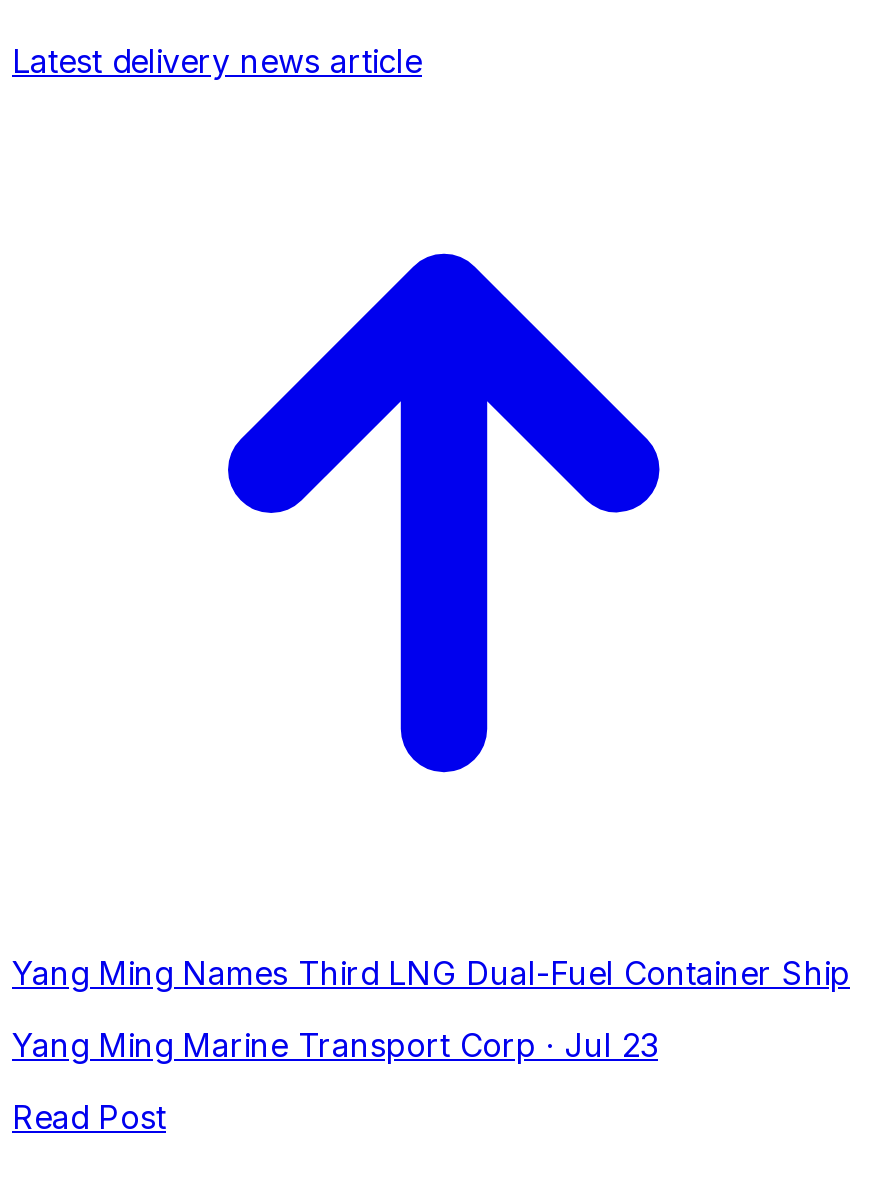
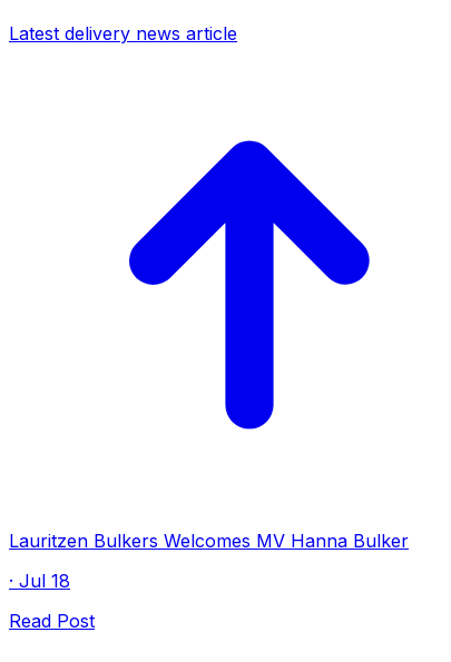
- Yang Ming Names Third LNG Dual-Fuel Container Ship
+ Lauritzen Bulkers Welcomes MV Hanna Bulker

- Yang Ming Marine Transport Corp · Jul 23
+ · Jul 18
